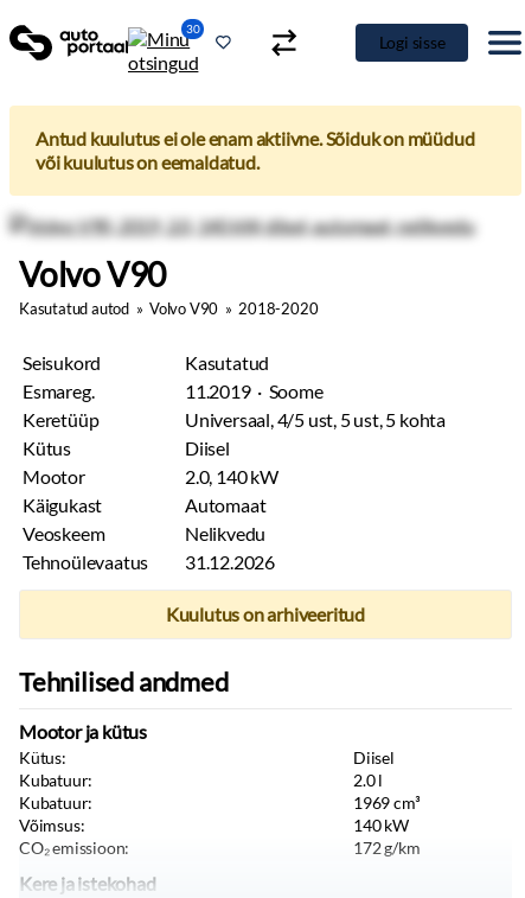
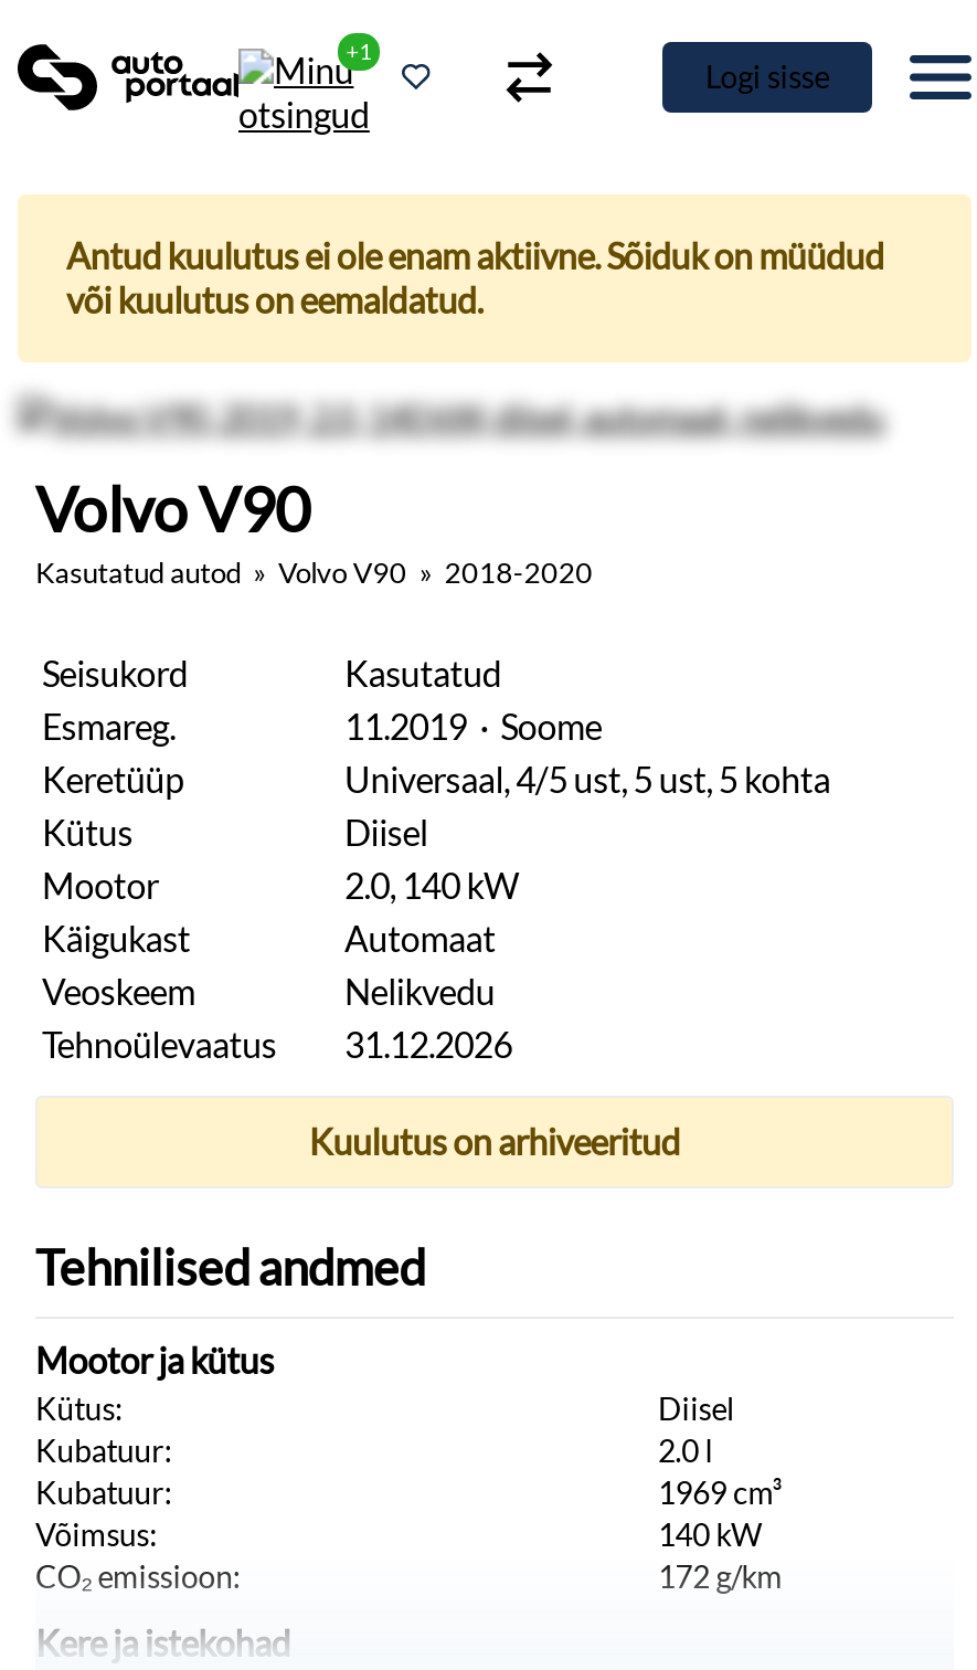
- 30
+ +1
